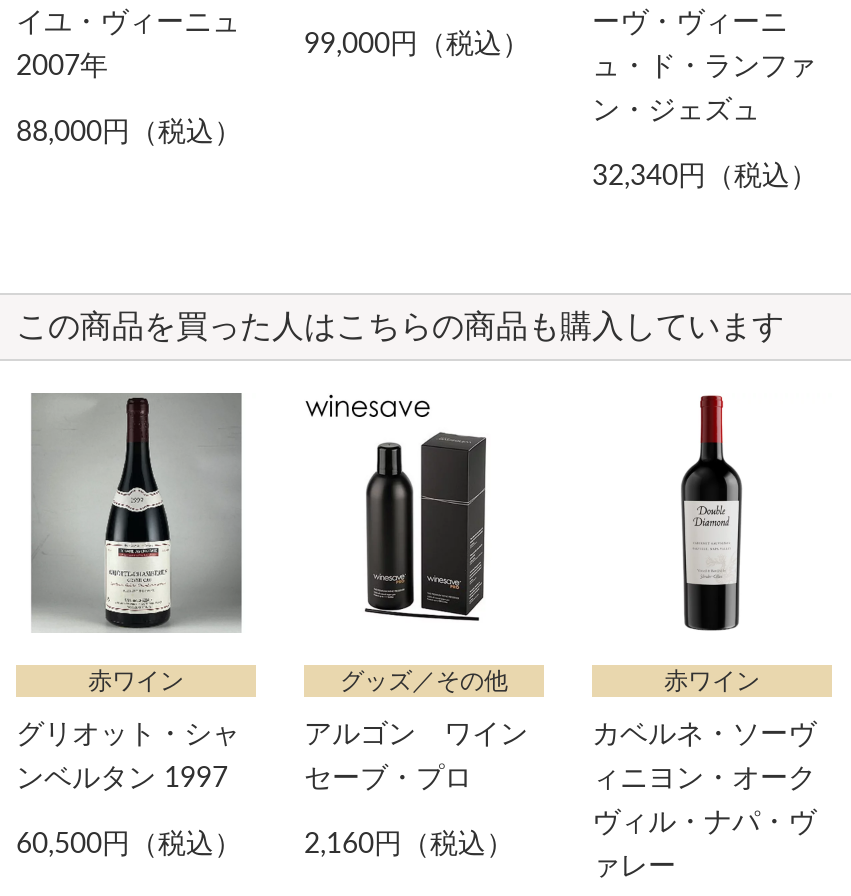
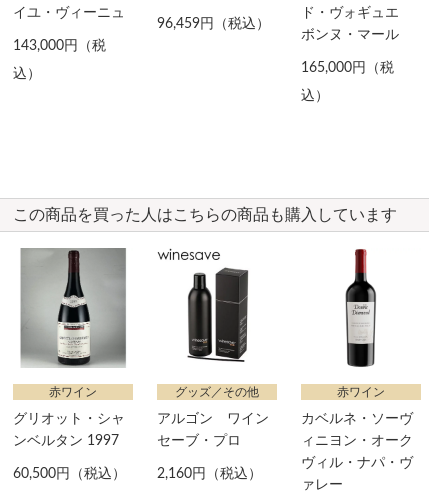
- ーヴ・ヴィーニ
+ ド・ヴォギュエ

- 99,000円（税込）
+ 96,459円（税込）

- 2007年
+ 143,000円（税

- ュ・ド・ランファ
+ ボンヌ・マール

- ン・ジェズュ
+ 165,000円（税

- 88,000円（税込）
+ 込）

- 32,340円（税込）
+ 込）
